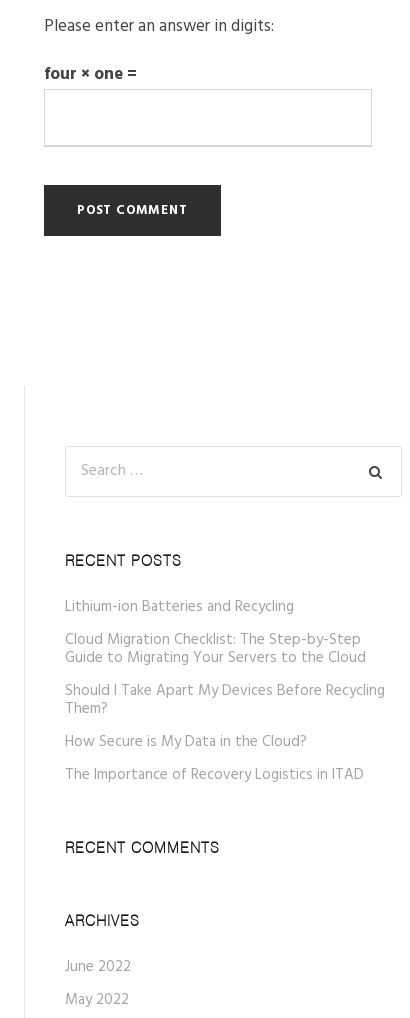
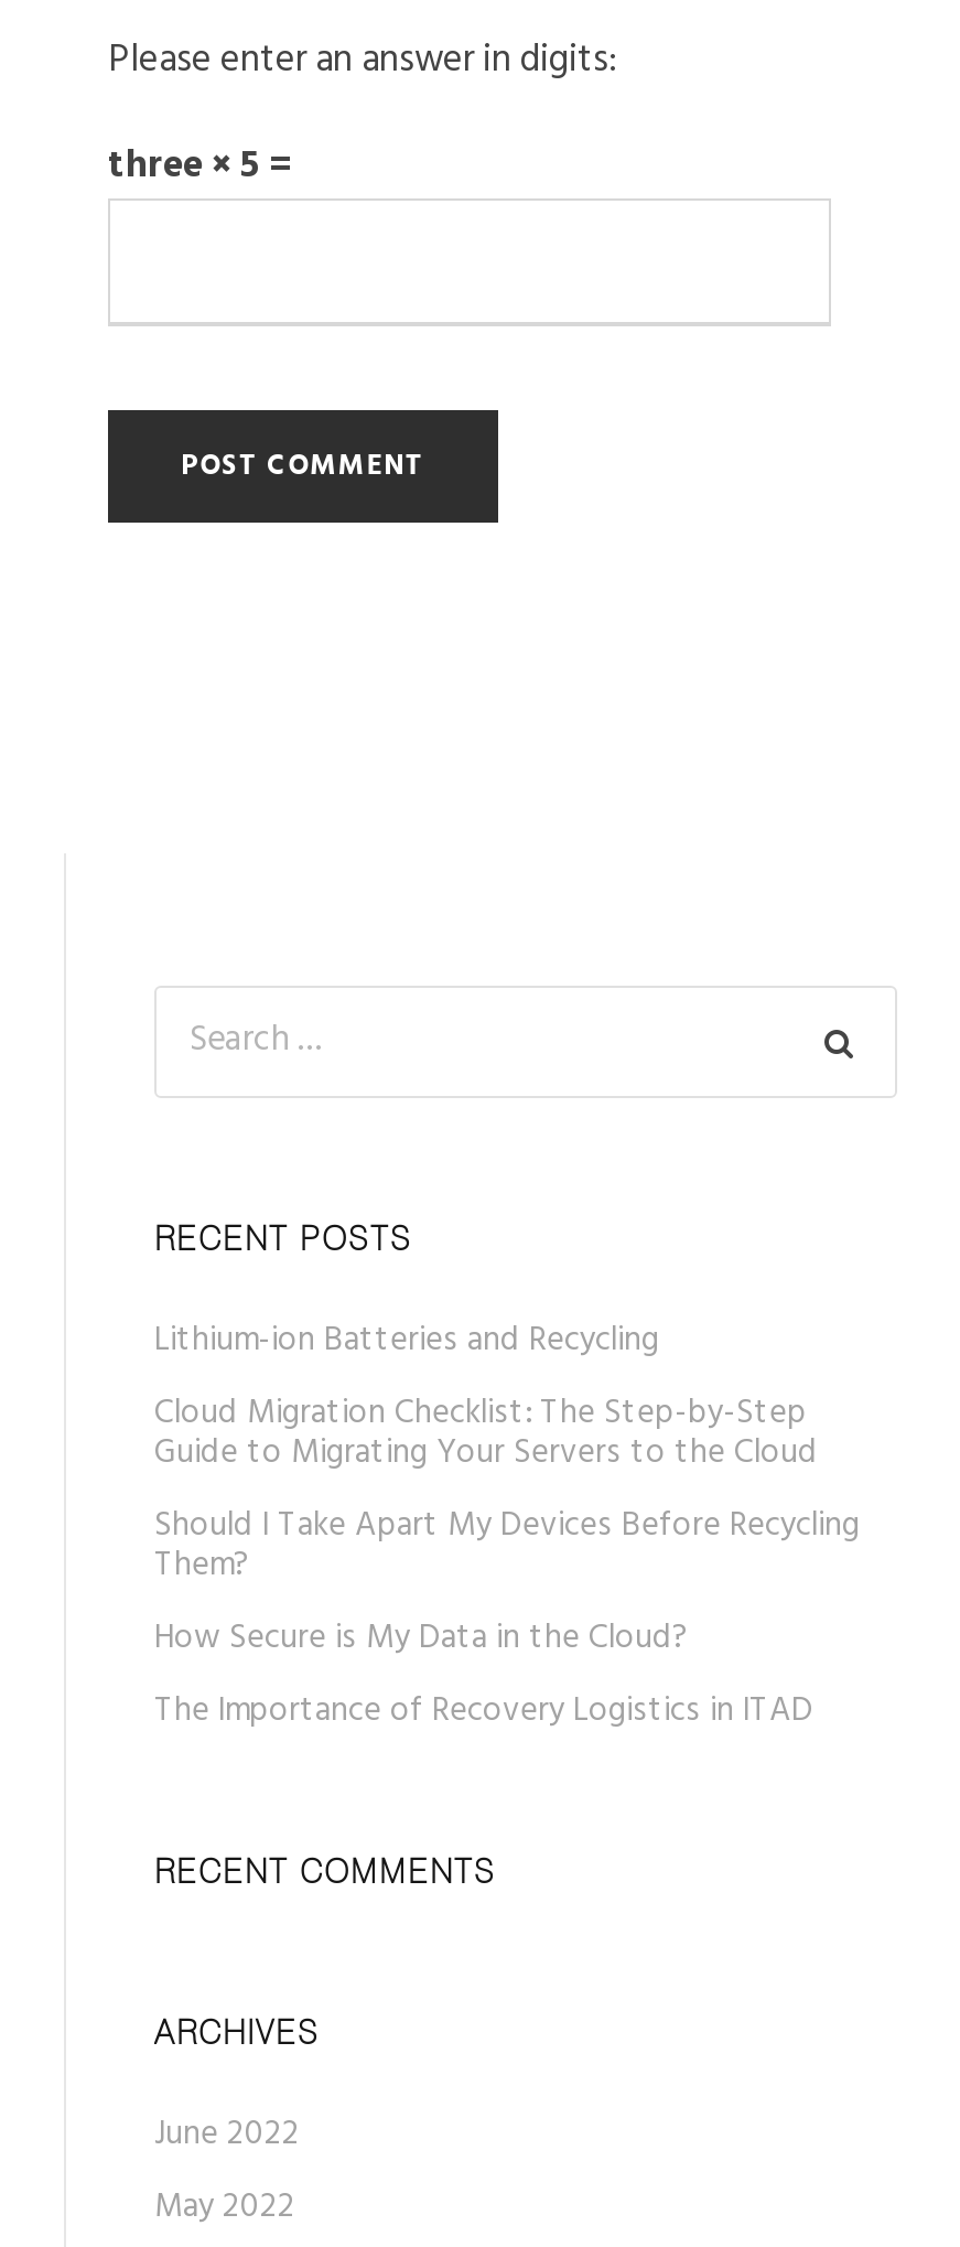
- four × one =
+ three × 5 =
